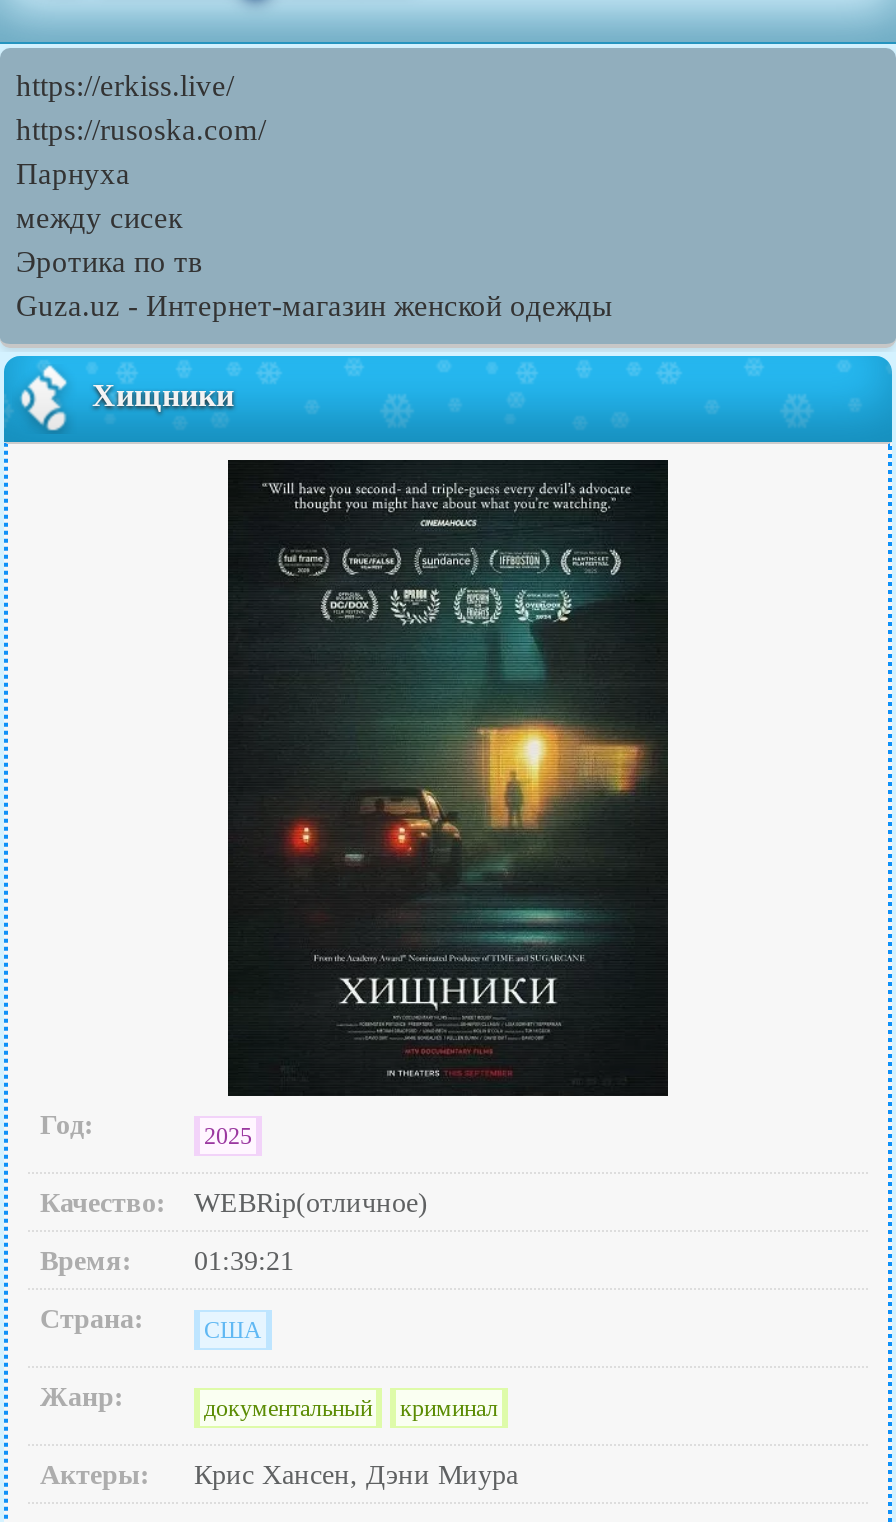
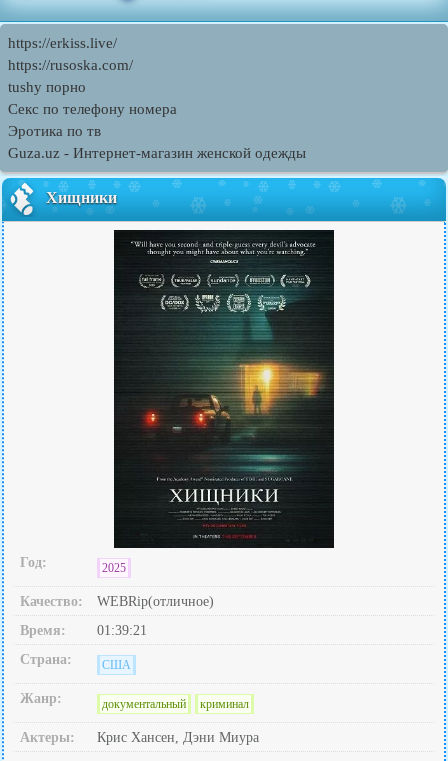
- Парнуха
- между сисек
+ tushy порно
+ Секс по телефону номера
